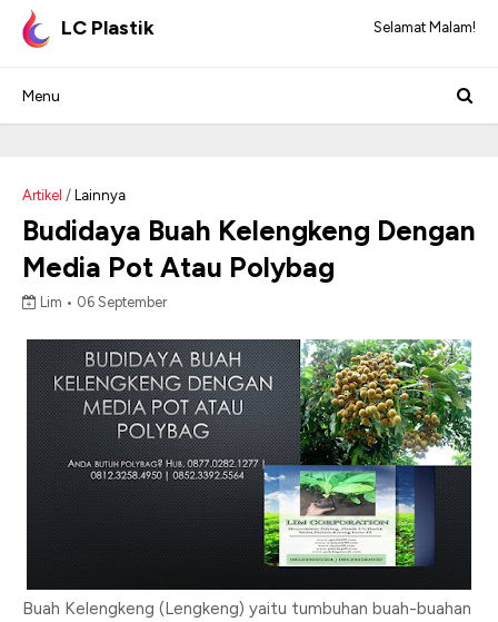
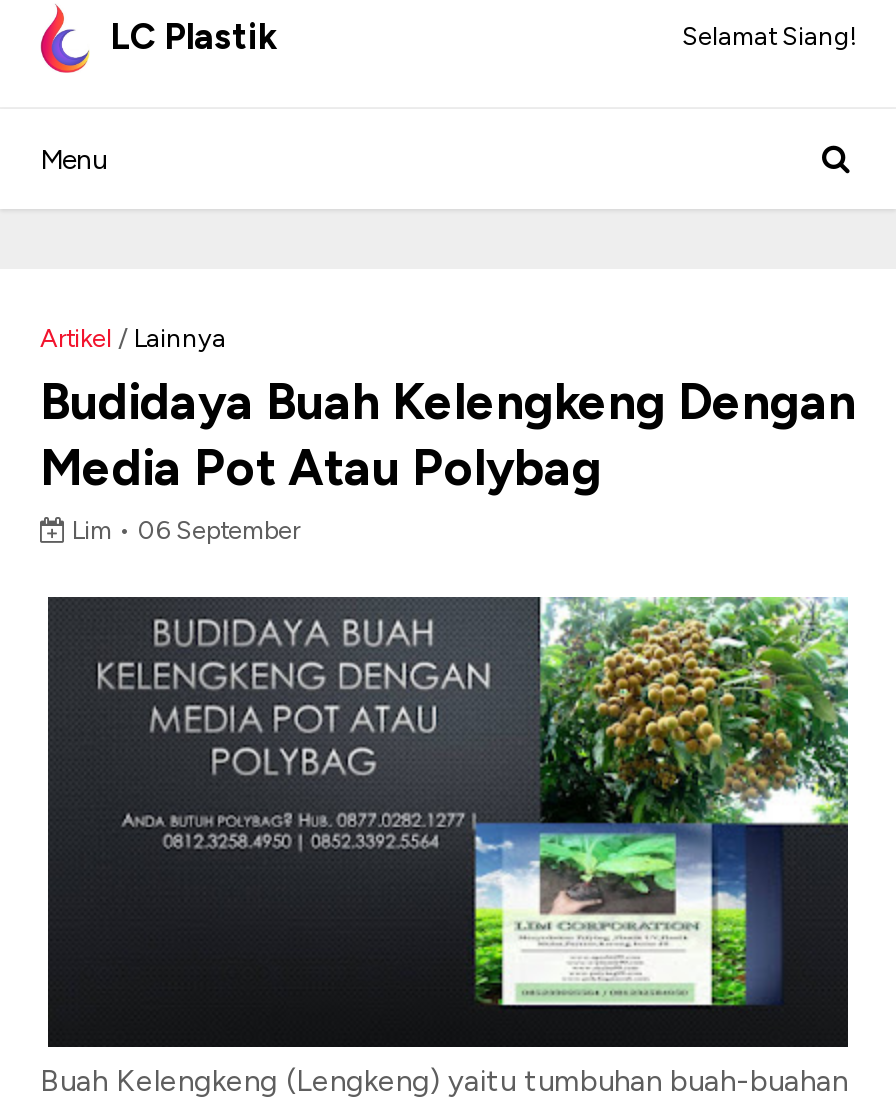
- Selamat Malam!
+ Selamat Siang!
